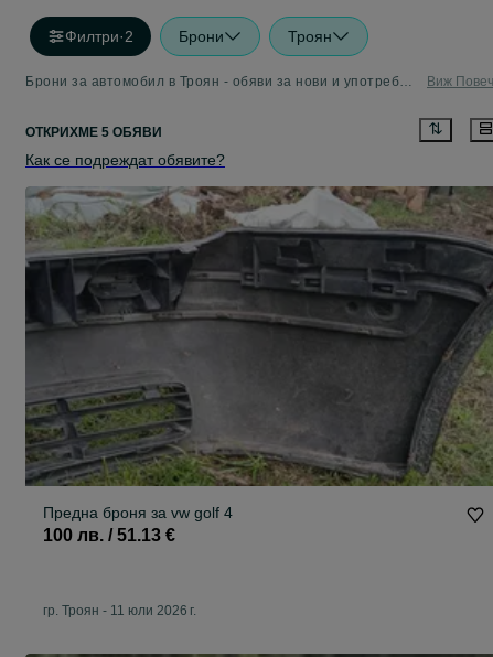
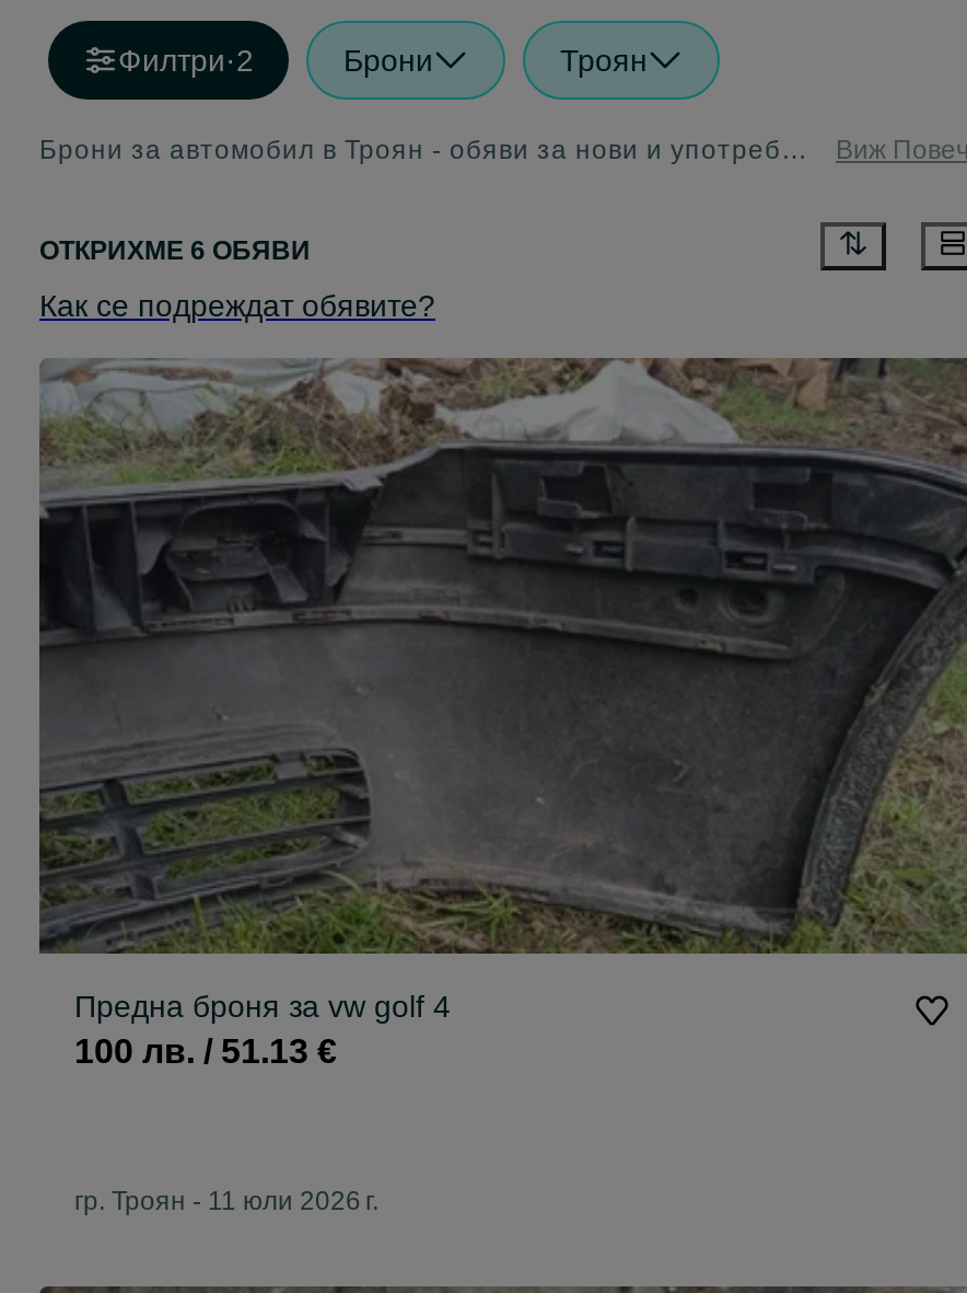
- ОТКРИХМЕ 5 ОБЯВИ
+ ОТКРИХМЕ 6 ОБЯВИ
